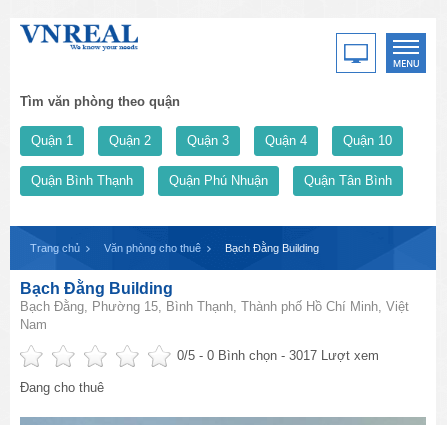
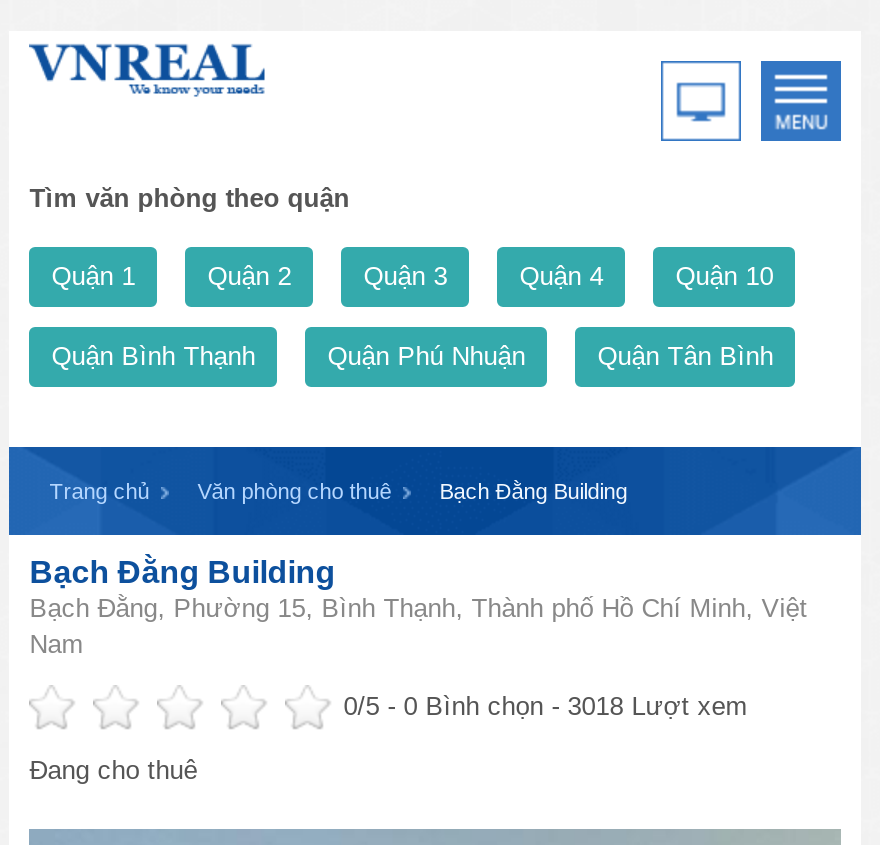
- 0/5 - 0 Bình chọn - 3017 Lượt xem
+ 0/5 - 0 Bình chọn - 3018 Lượt xem
